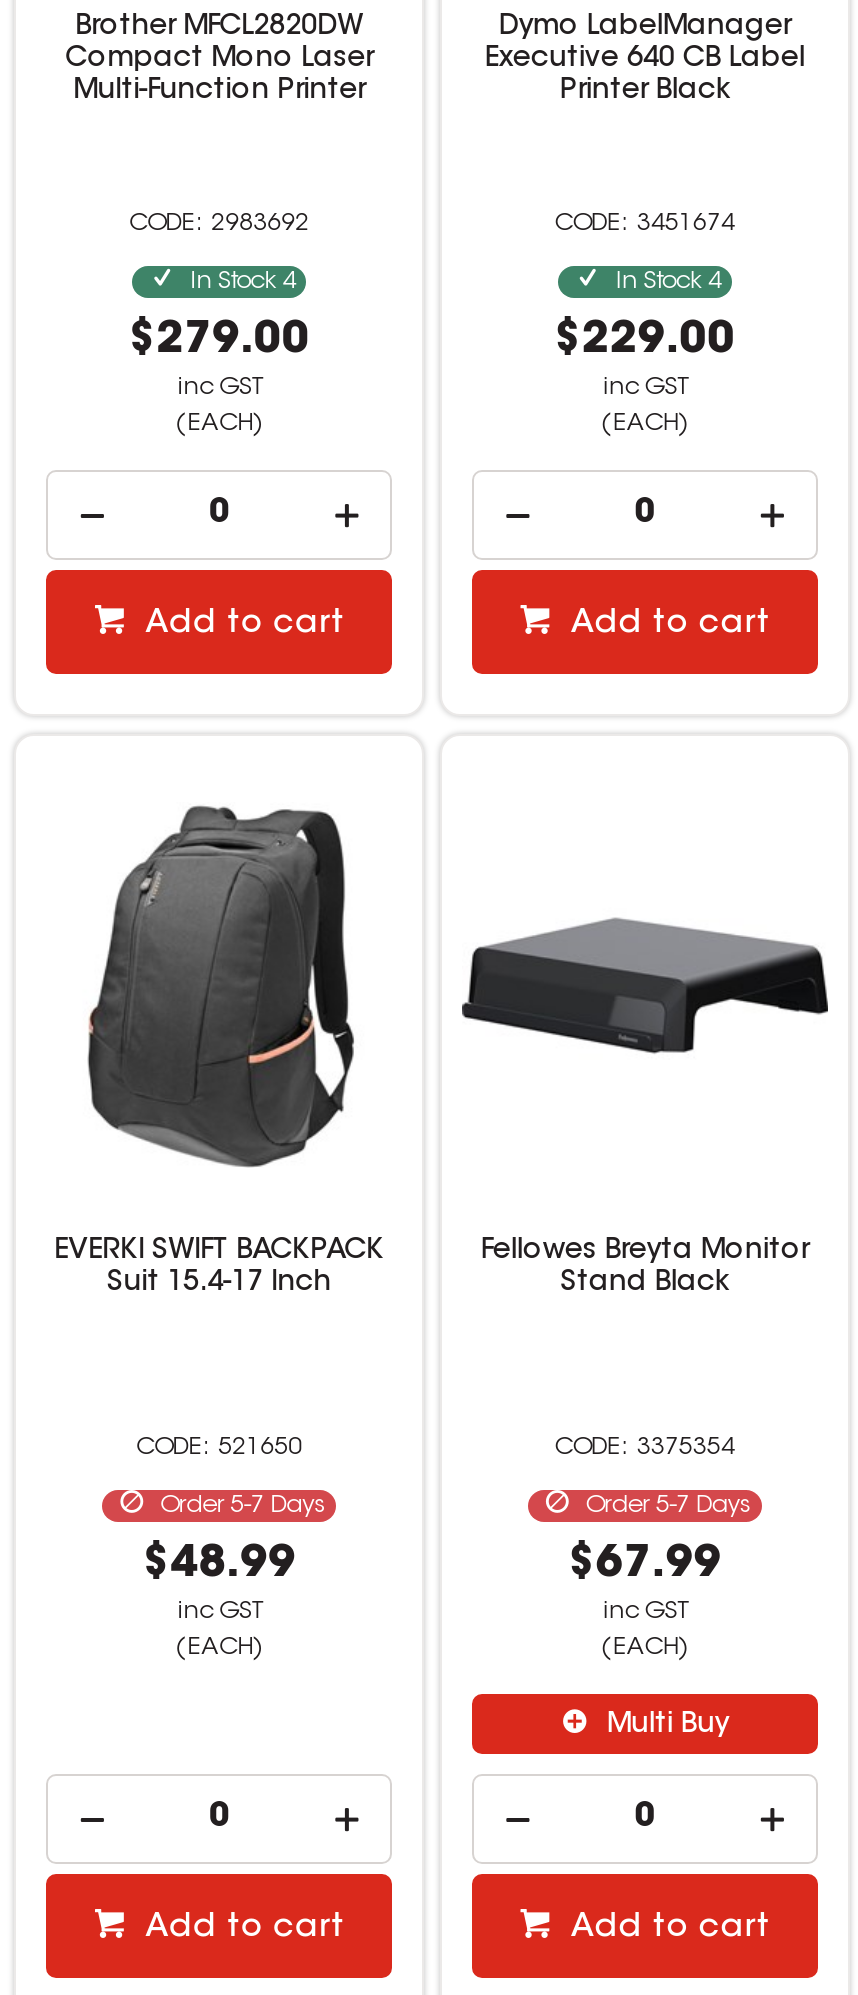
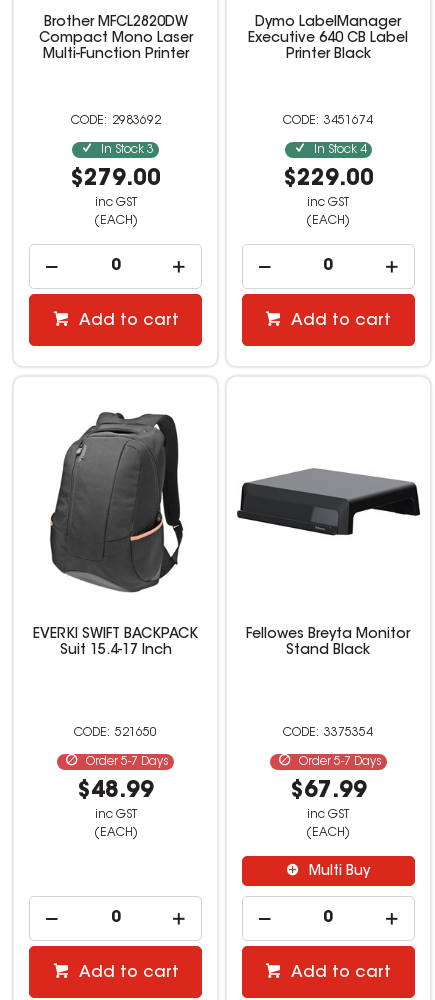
- In Stock 4
+ In Stock 3
